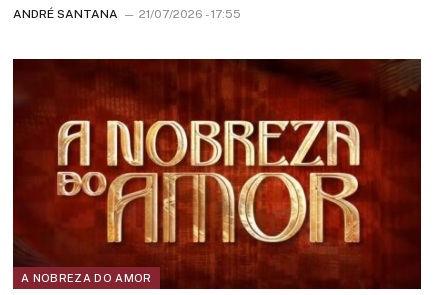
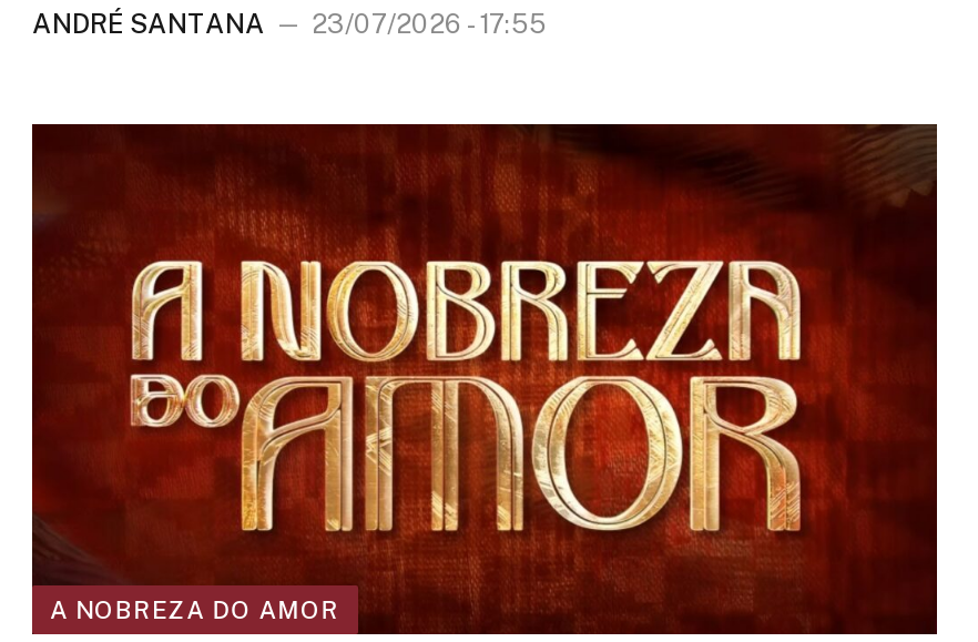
- ANDRÉ SANTANA 21/07/2026 - 17:55
+ ANDRÉ SANTANA 23/07/2026 - 17:55
